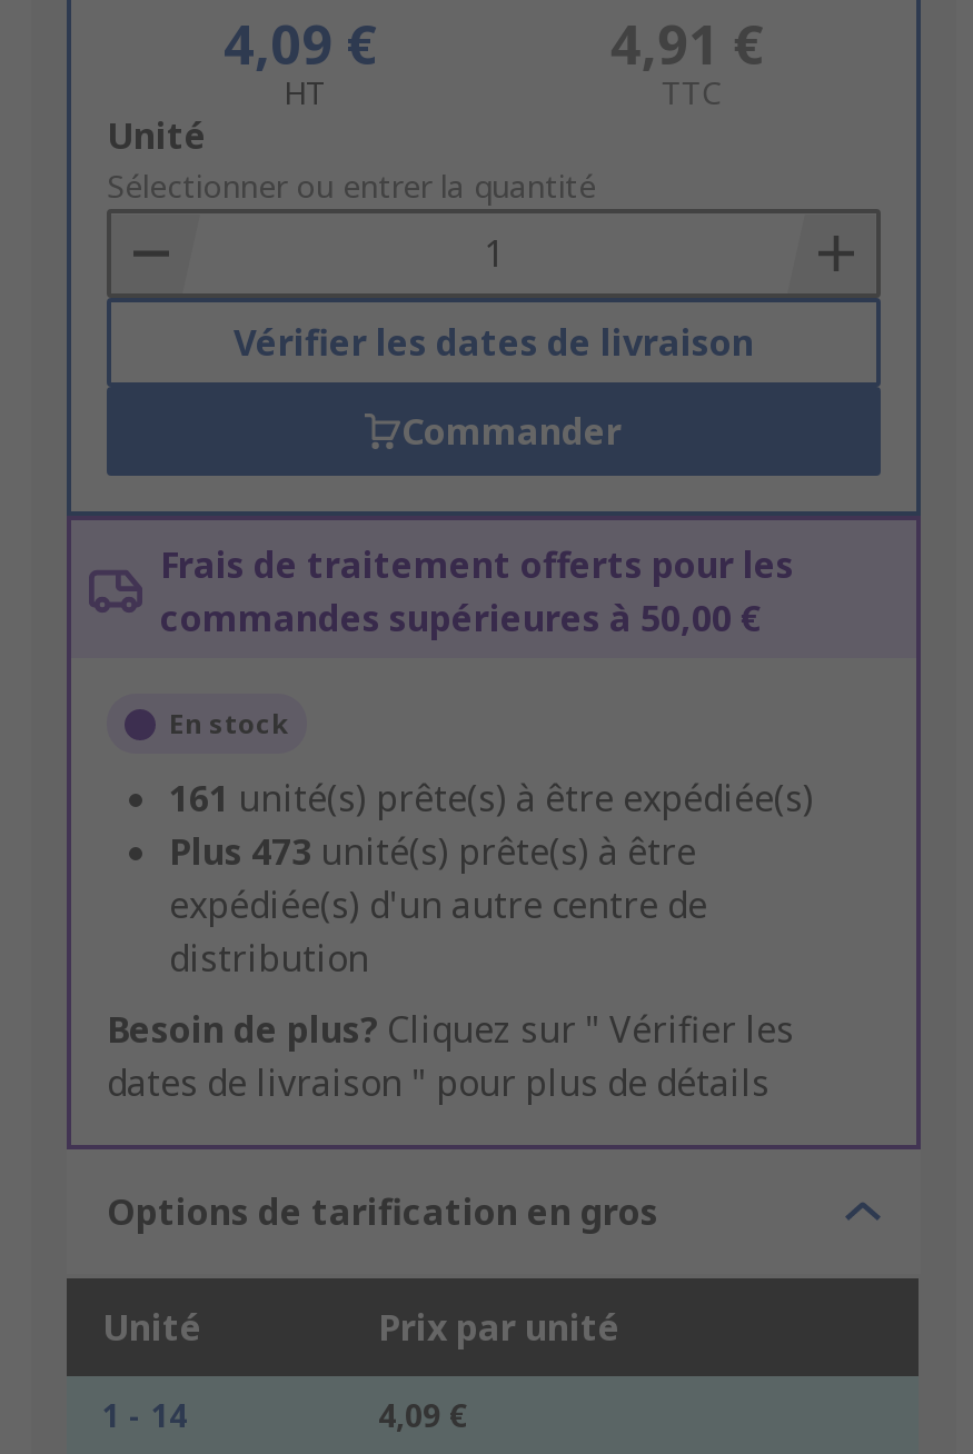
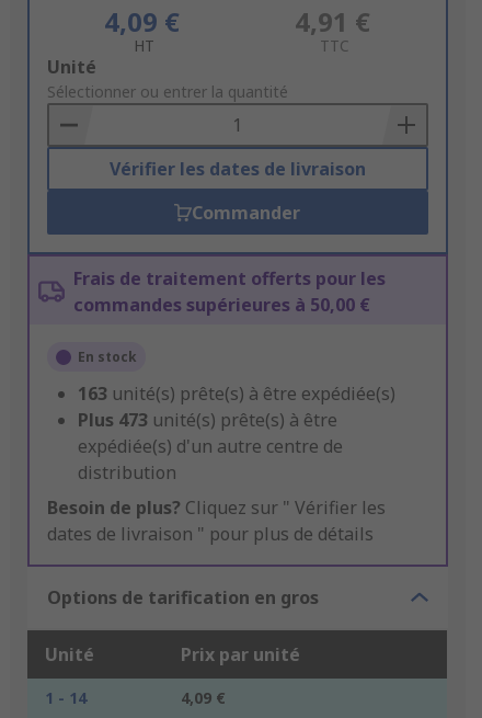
- 161 unité(s) prête(s) à être expédiée(s)
+ 163 unité(s) prête(s) à être expédiée(s)
